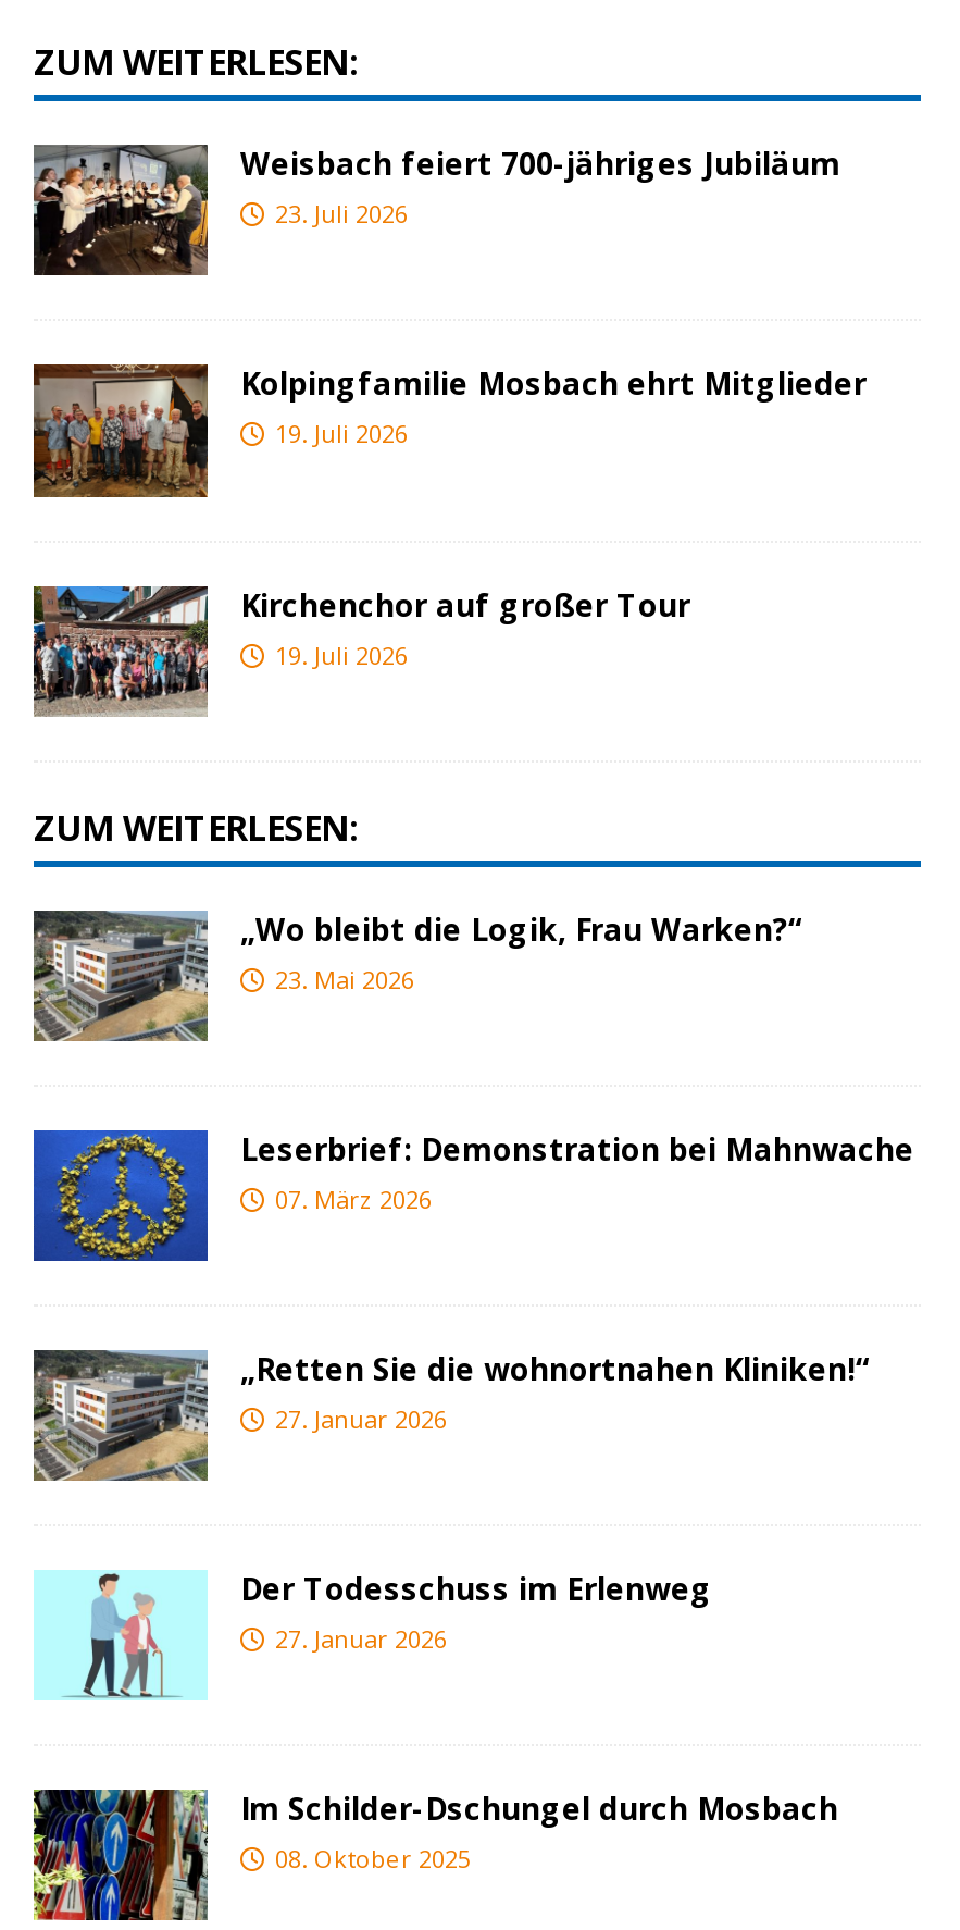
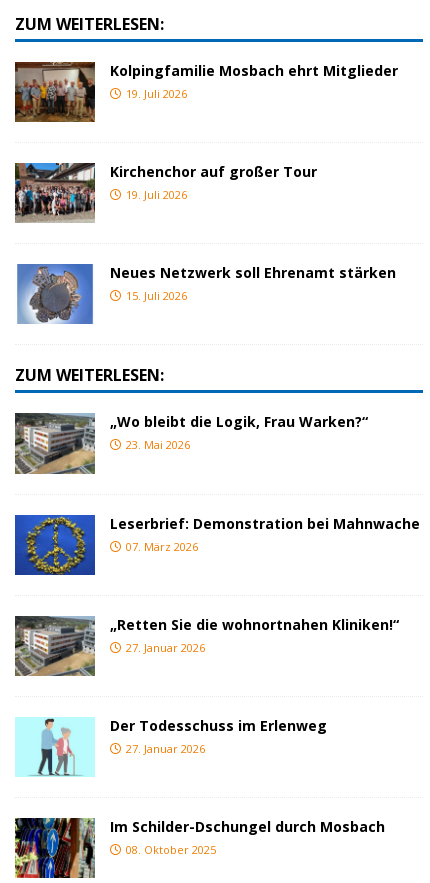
- [image]
- Weisbach feiert 700-jähriges Jubiläum
- 23. Juli 2026

moved up: [image] | Kolpingfamilie Mosbach ehrt Mitglieder | 19. Juli 2026 | Kirchenchor auf großer Tour | 19. Juli 2026

+ [image]
+ Neues Netzwerk soll Ehrenamt stärken
+ 15. Juli 2026
